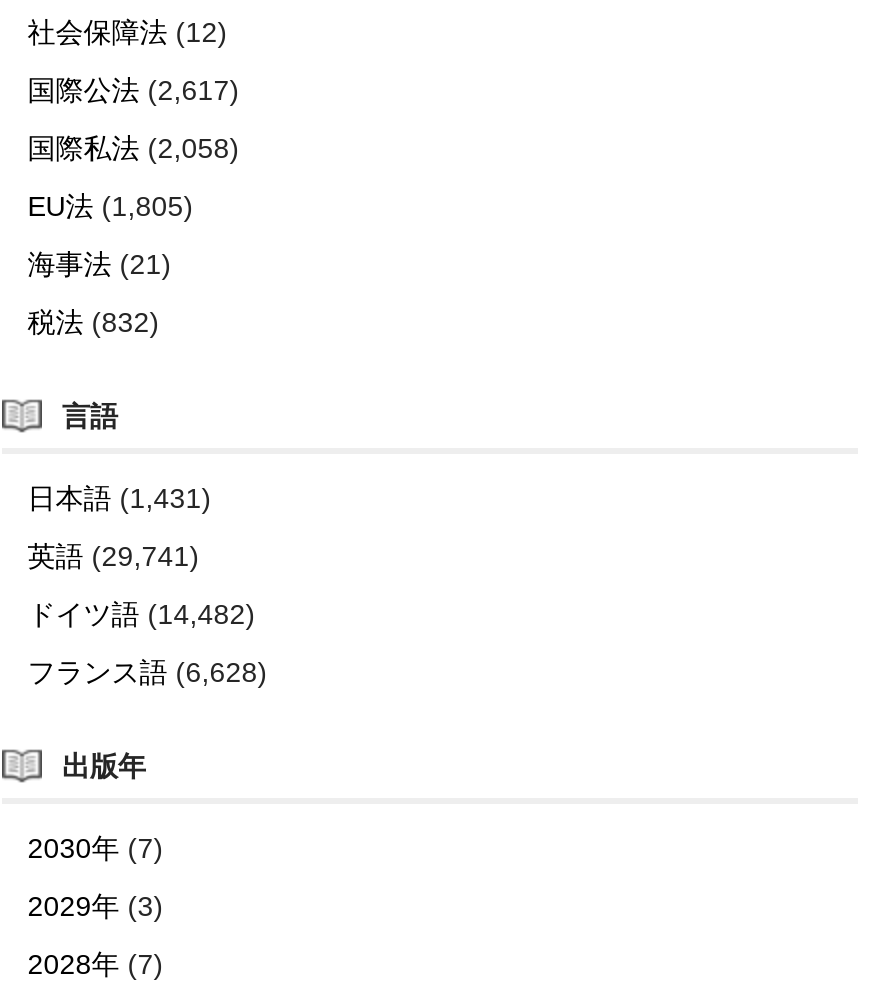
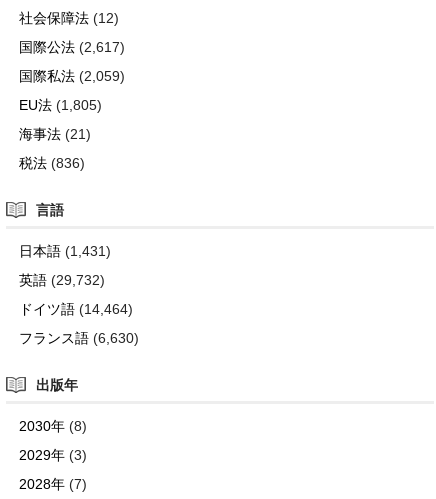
- 国際私法(2,058)
+ 国際私法(2,059)

- 税法(832)
+ 税法(836)

- 英語(29,741)
+ 英語(29,732)

- ドイツ語(14,482)
+ ドイツ語(14,464)

- フランス語(6,628)
+ フランス語(6,630)

- 2030年(7)
+ 2030年(8)
